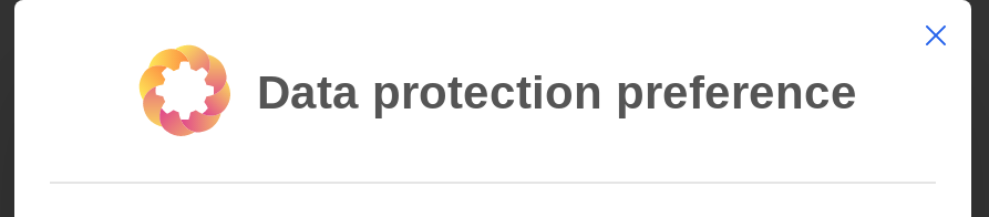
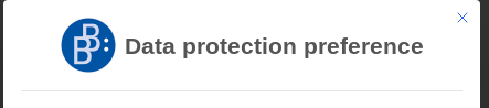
- [image]
+ [image]
